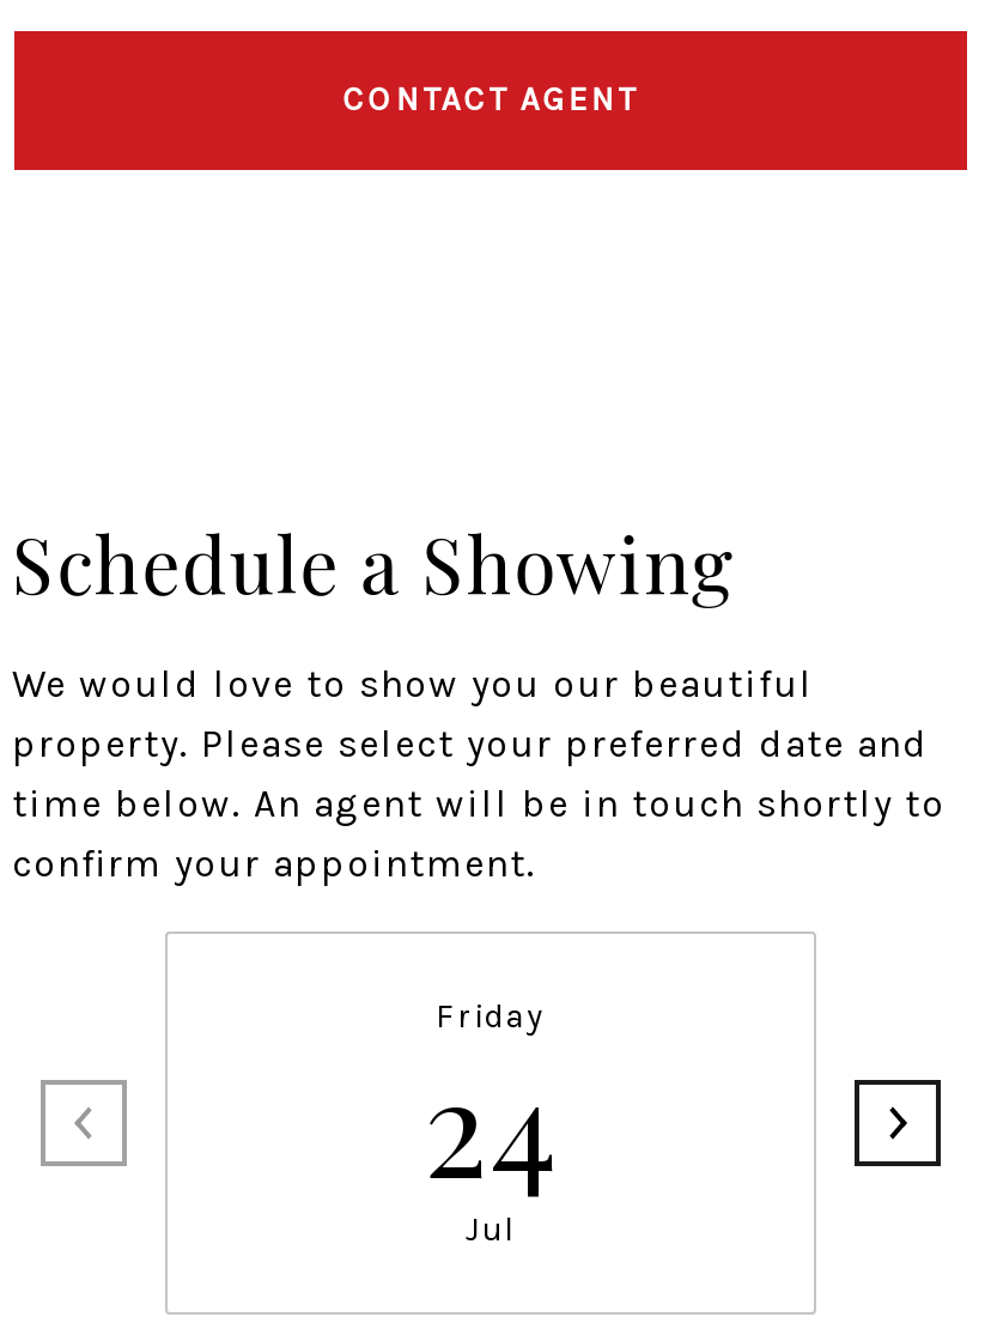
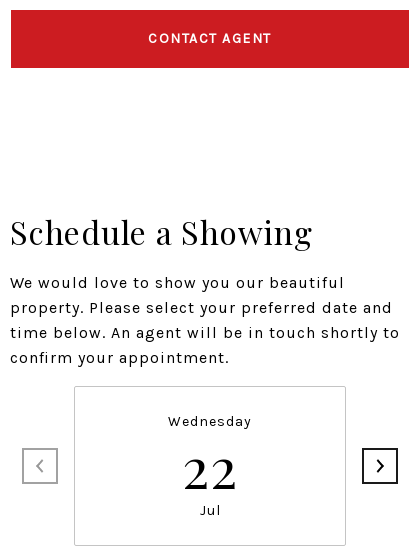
- Friday
- 24
+ Wednesday
+ 22
